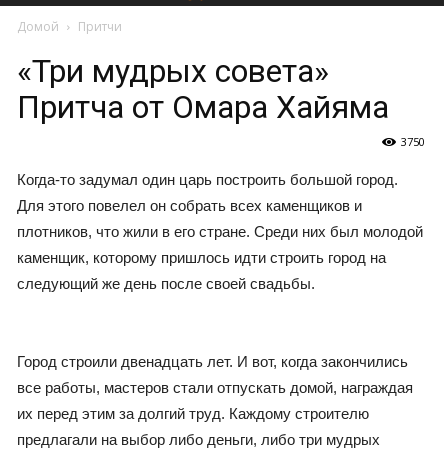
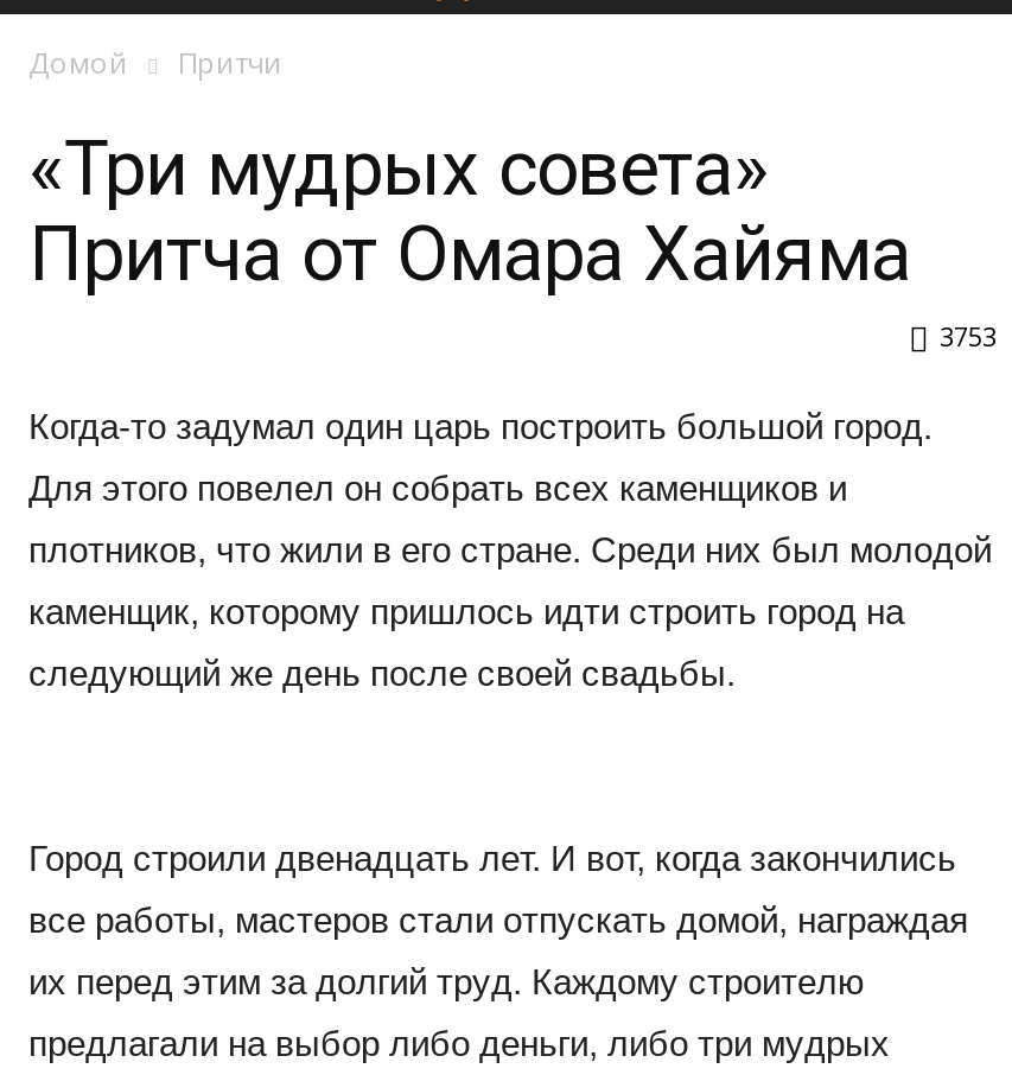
- 3750
+ 3753
